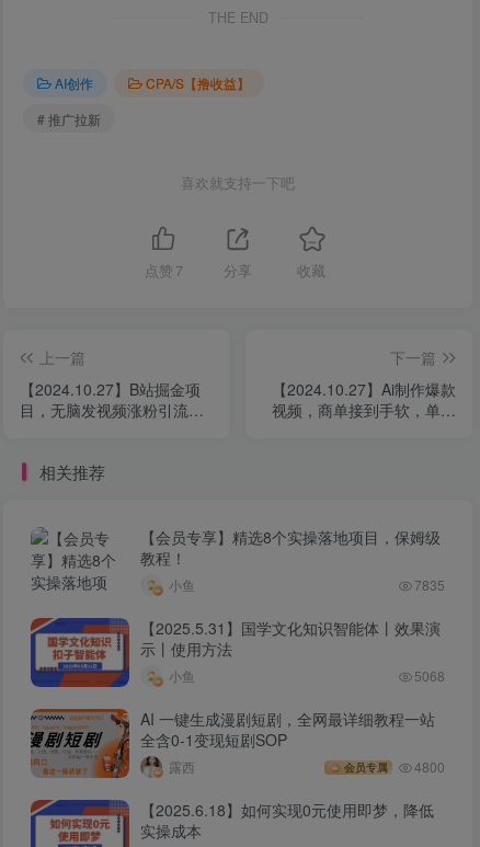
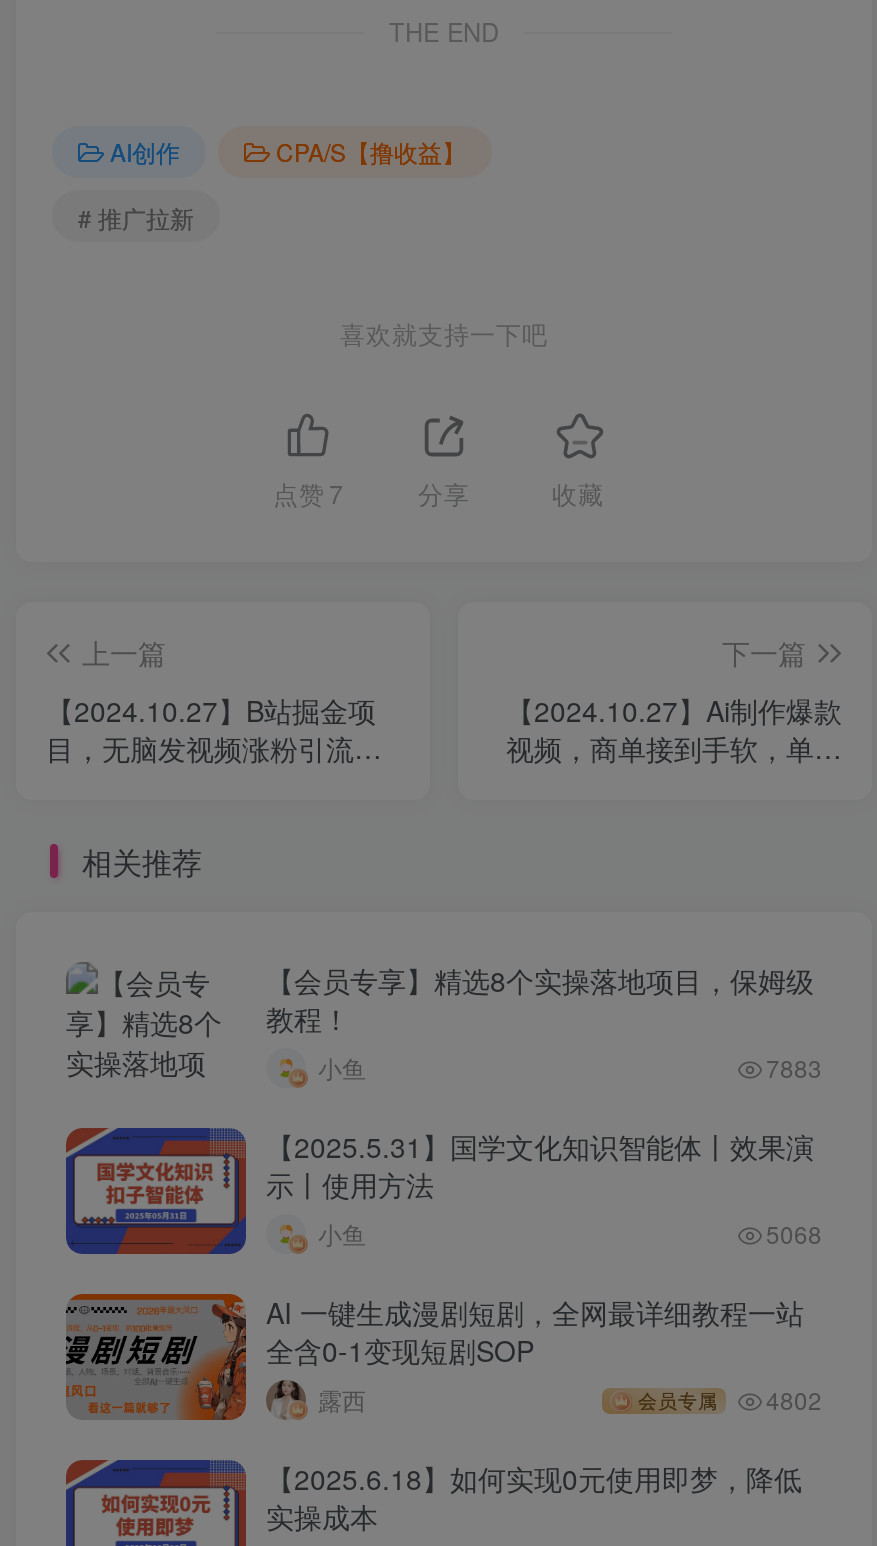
- 7835
+ 7883

- 会员专属 4800
+ 会员专属 4802
